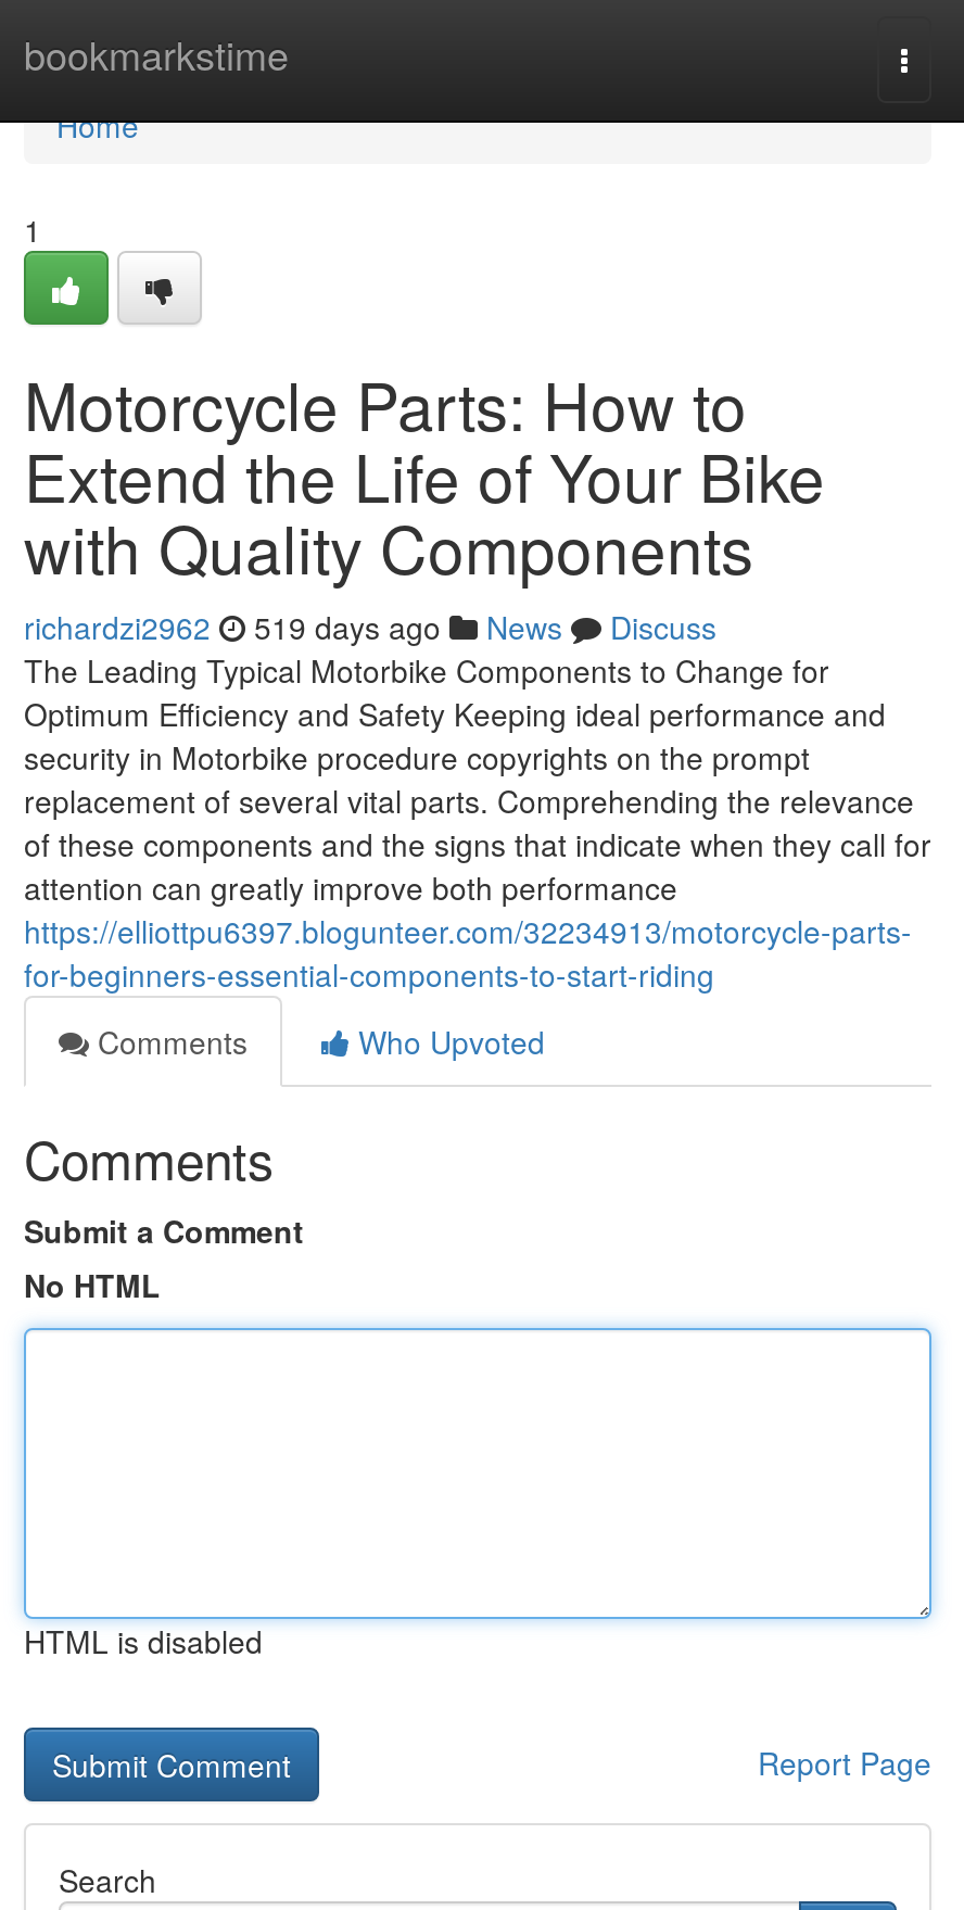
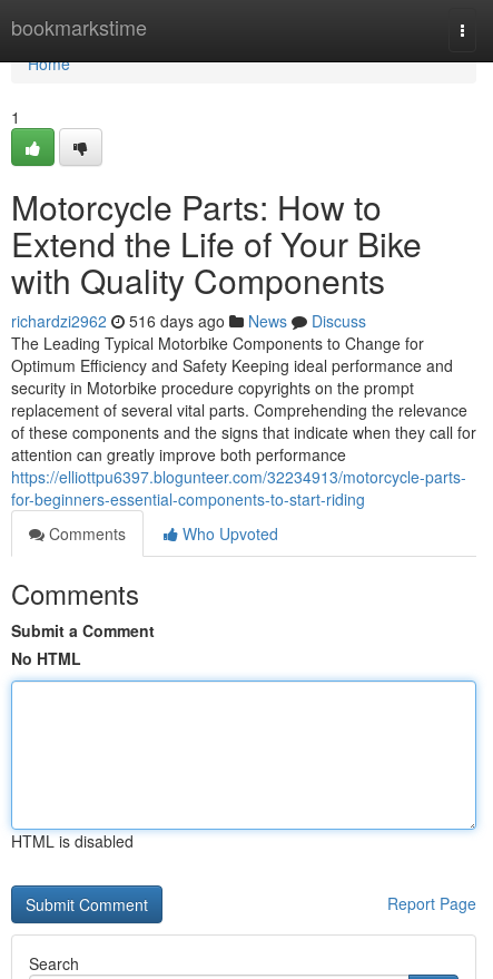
- richardzi2962 519 days ago News Discuss
+ richardzi2962 516 days ago News Discuss
